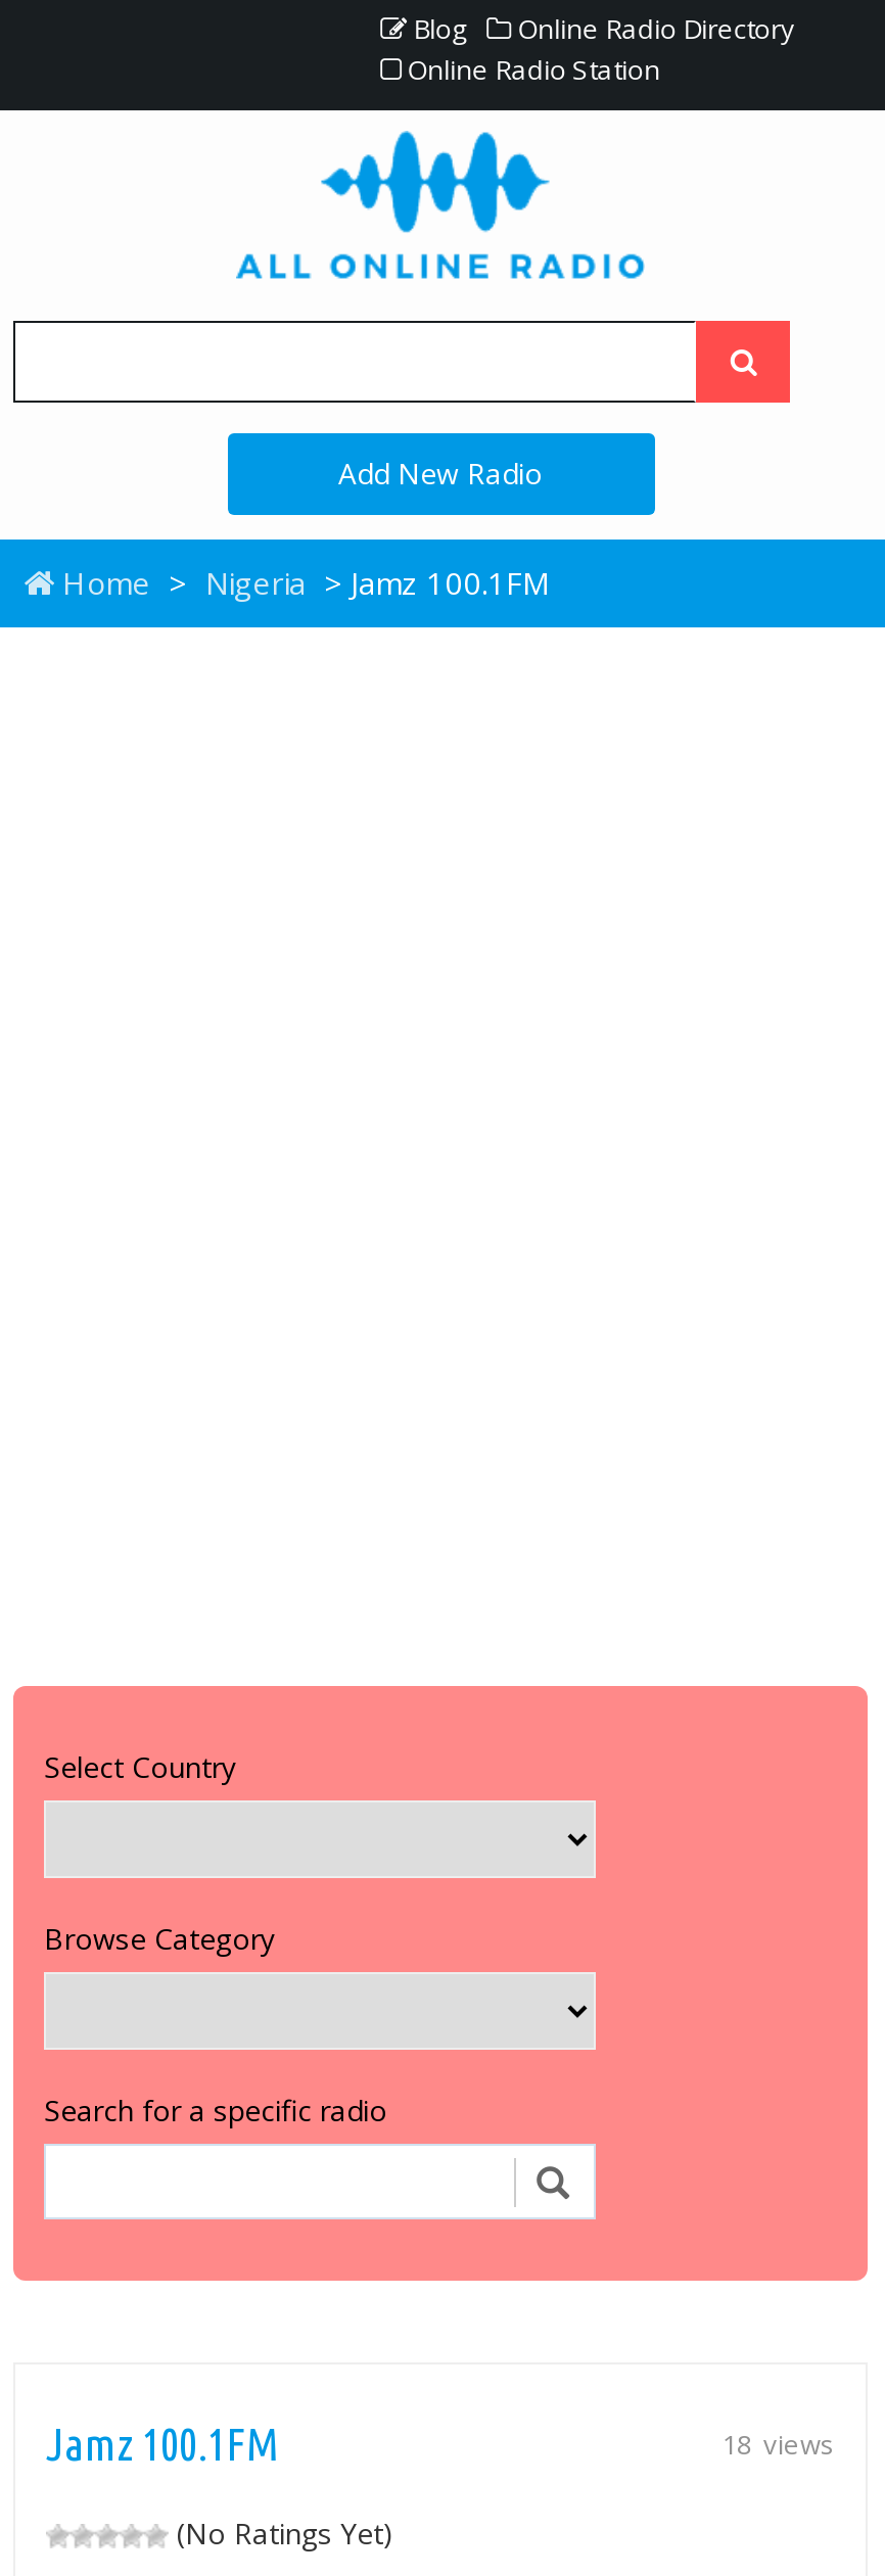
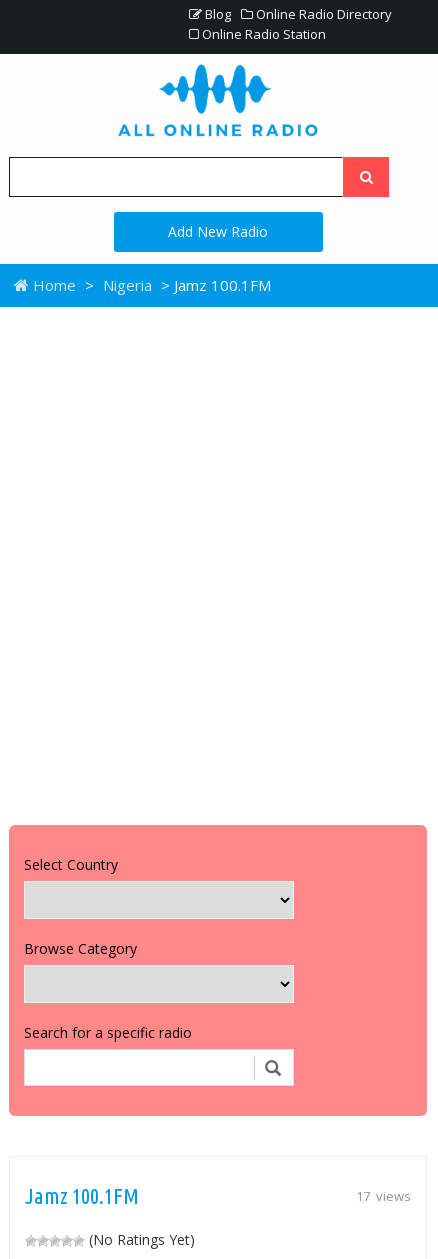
- 18 views
+ 17 views
